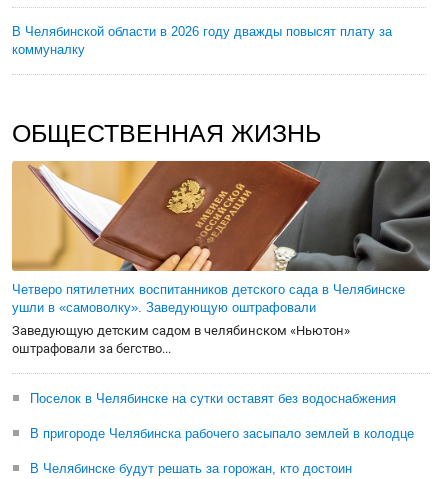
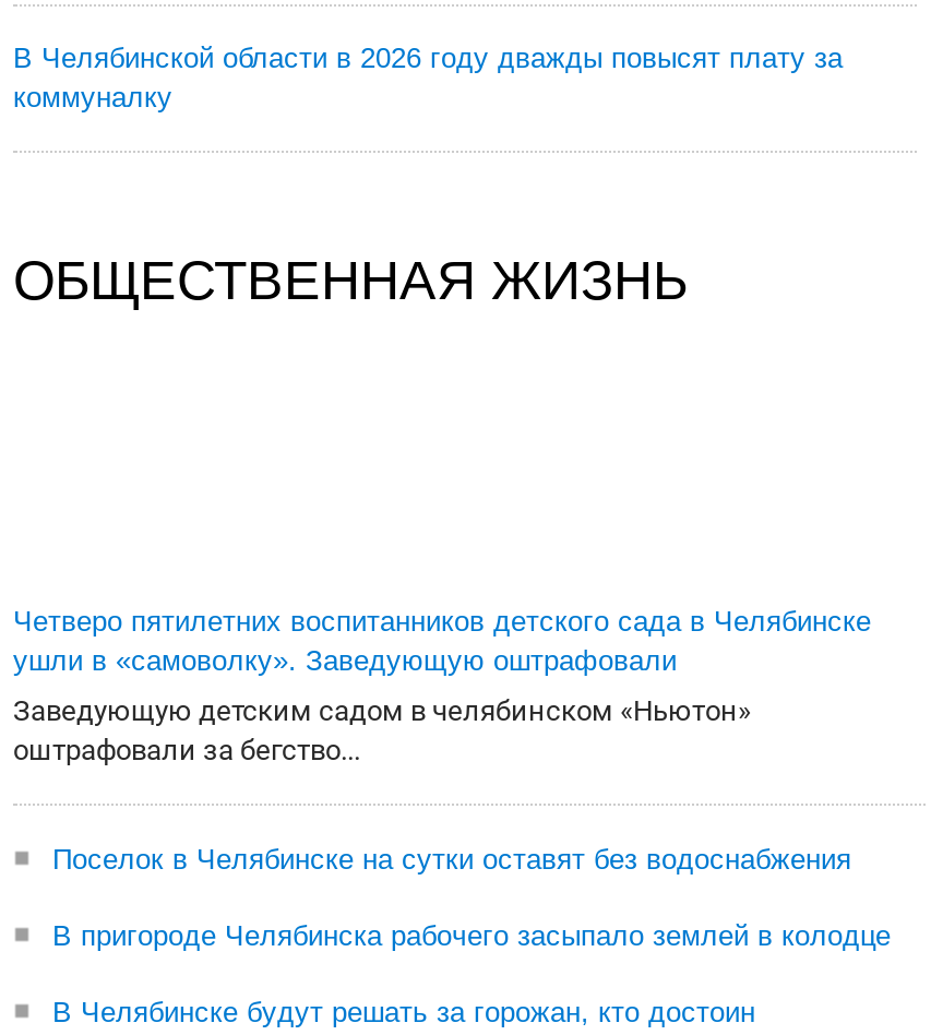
- [image]
